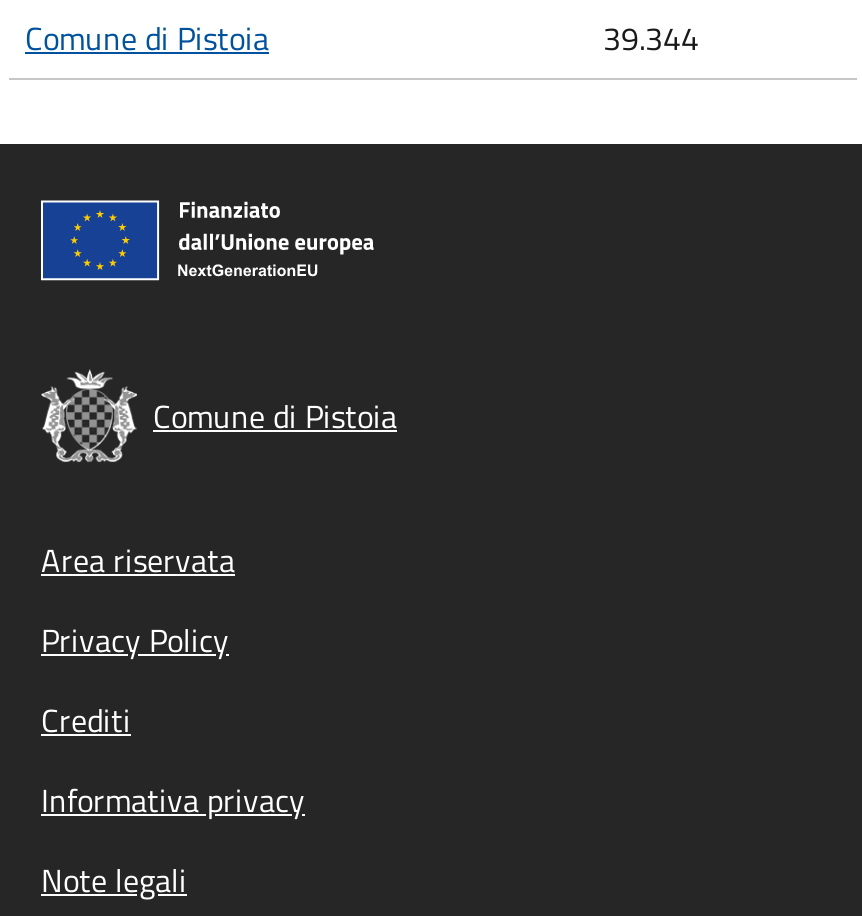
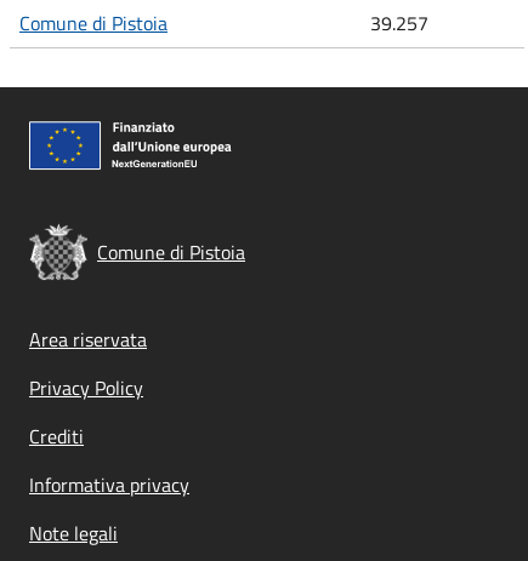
- 39.344
+ 39.257
